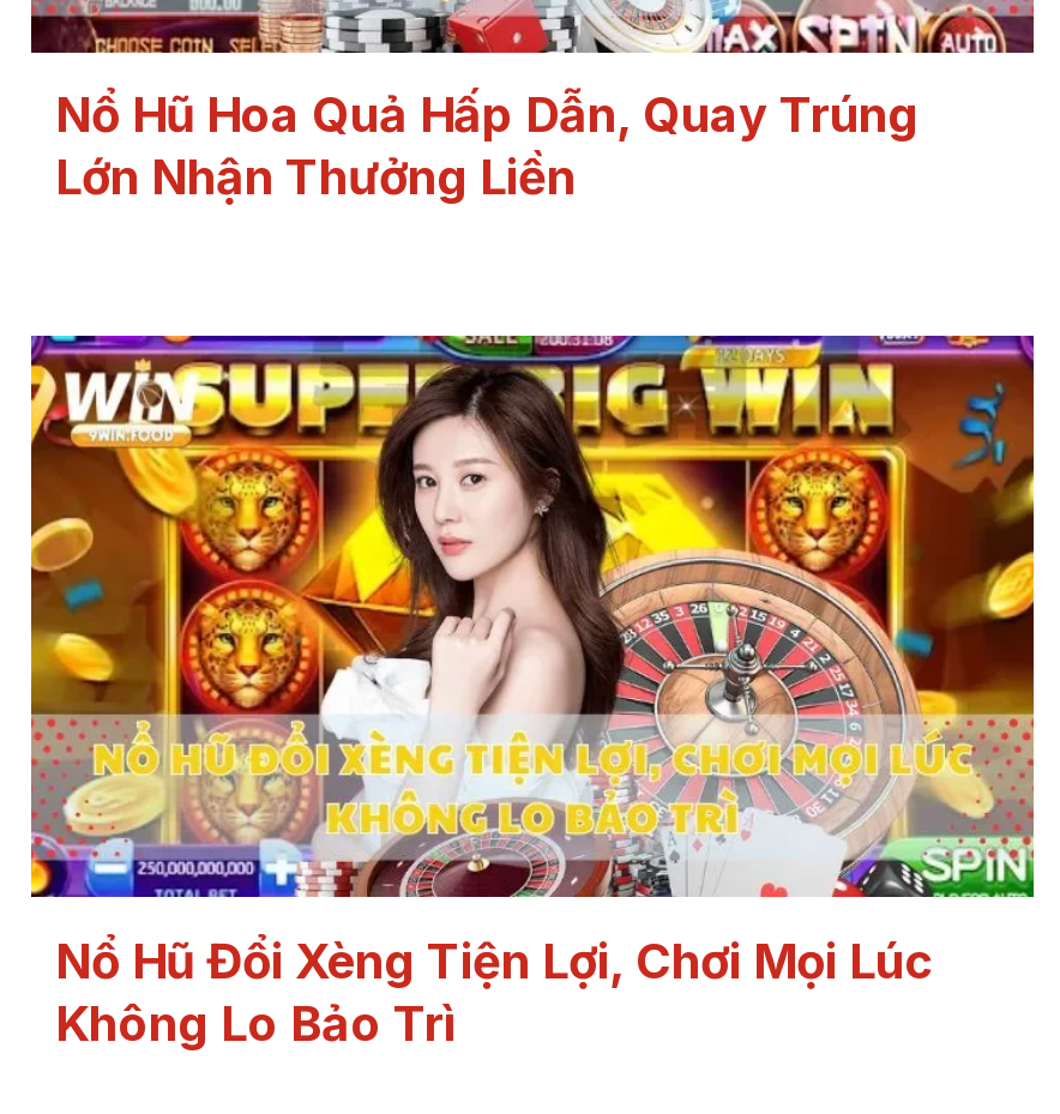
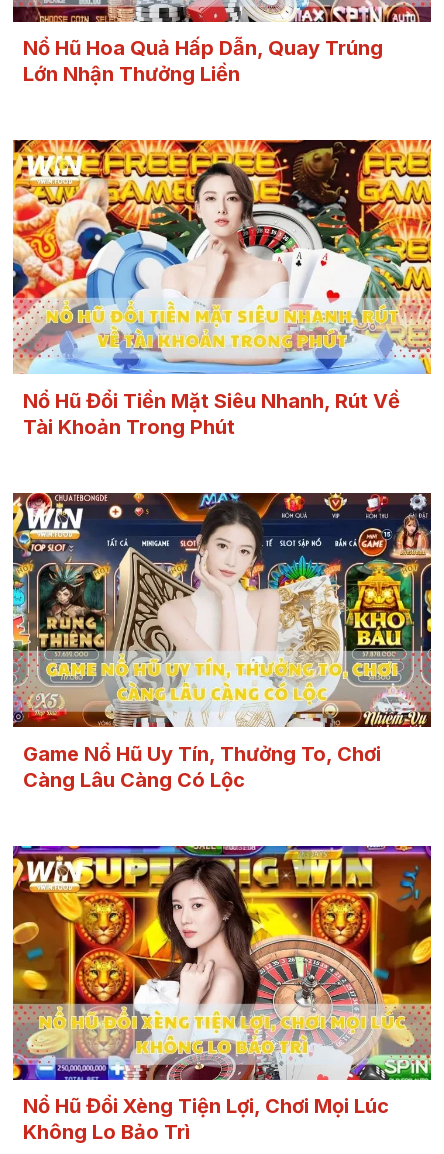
+ [image]
+ Nổ Hũ Đổi Tiền Mặt Siêu Nhanh, Rút Về
+ Tài Khoản Trong Phút

+ [image]
+ Game Nổ Hũ Uy Tín, Thưởng To, Chơi
+ Càng Lâu Càng Có Lộc
